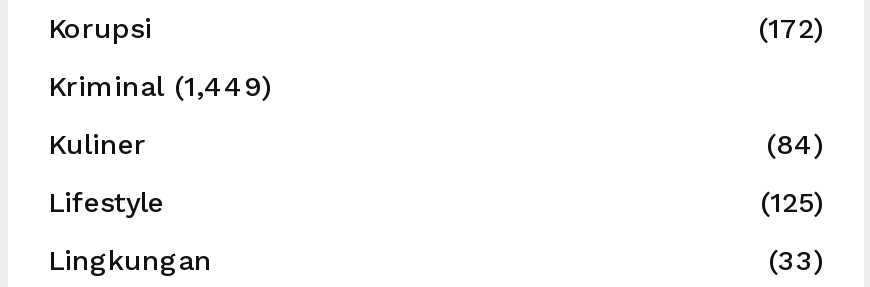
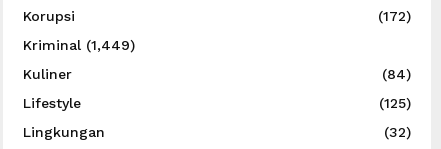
- (33)
+ (32)
